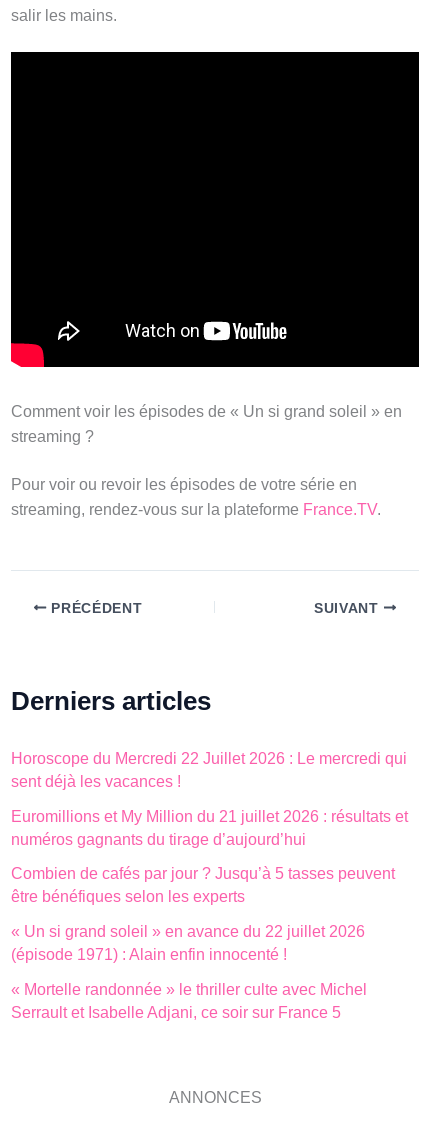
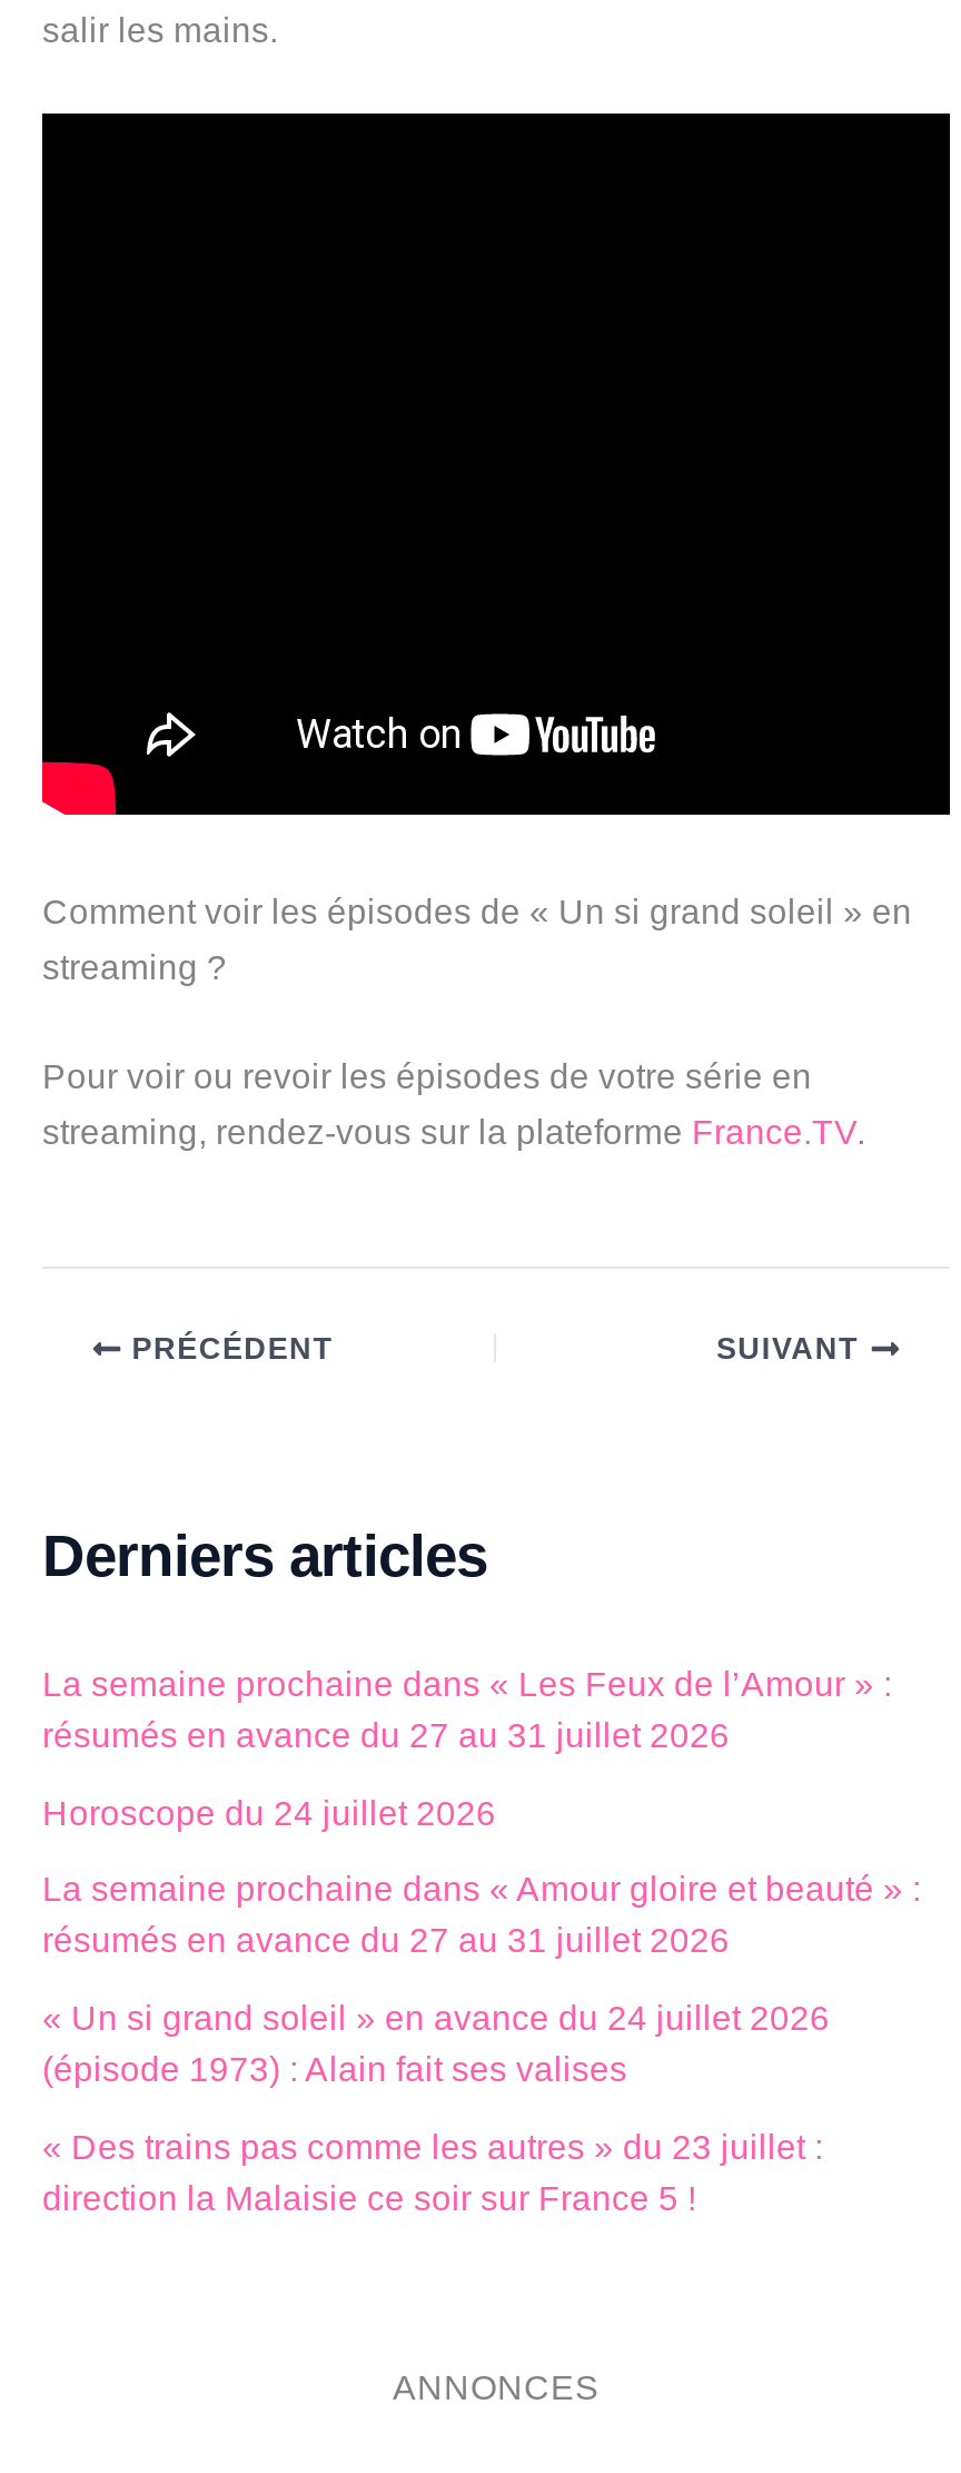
- Horoscope du Mercredi 22 Juillet 2026 : Le mercredi qui
- sent déjà les vacances !
+ La semaine prochaine dans « Les Feux de l’Amour » :
+ résumés en avance du 27 au 31 juillet 2026

- Euromillions et My Million du 21 juillet 2026 : résultats et
- numéros gagnants du tirage d’aujourd’hui
+ Horoscope du 24 juillet 2026

- Combien de cafés par jour ? Jusqu’à 5 tasses peuvent
- être bénéfiques selon les experts
+ La semaine prochaine dans « Amour gloire et beauté » :
+ résumés en avance du 27 au 31 juillet 2026

- « Un si grand soleil » en avance du 22 juillet 2026
- (épisode 1971) : Alain enfin innocenté !
+ « Un si grand soleil » en avance du 24 juillet 2026
+ (épisode 1973) : Alain fait ses valises

- « Mortelle randonnée » le thriller culte avec Michel
- Serrault et Isabelle Adjani, ce soir sur France 5
+ « Des trains pas comme les autres » du 23 juillet :
+ direction la Malaisie ce soir sur France 5 !
